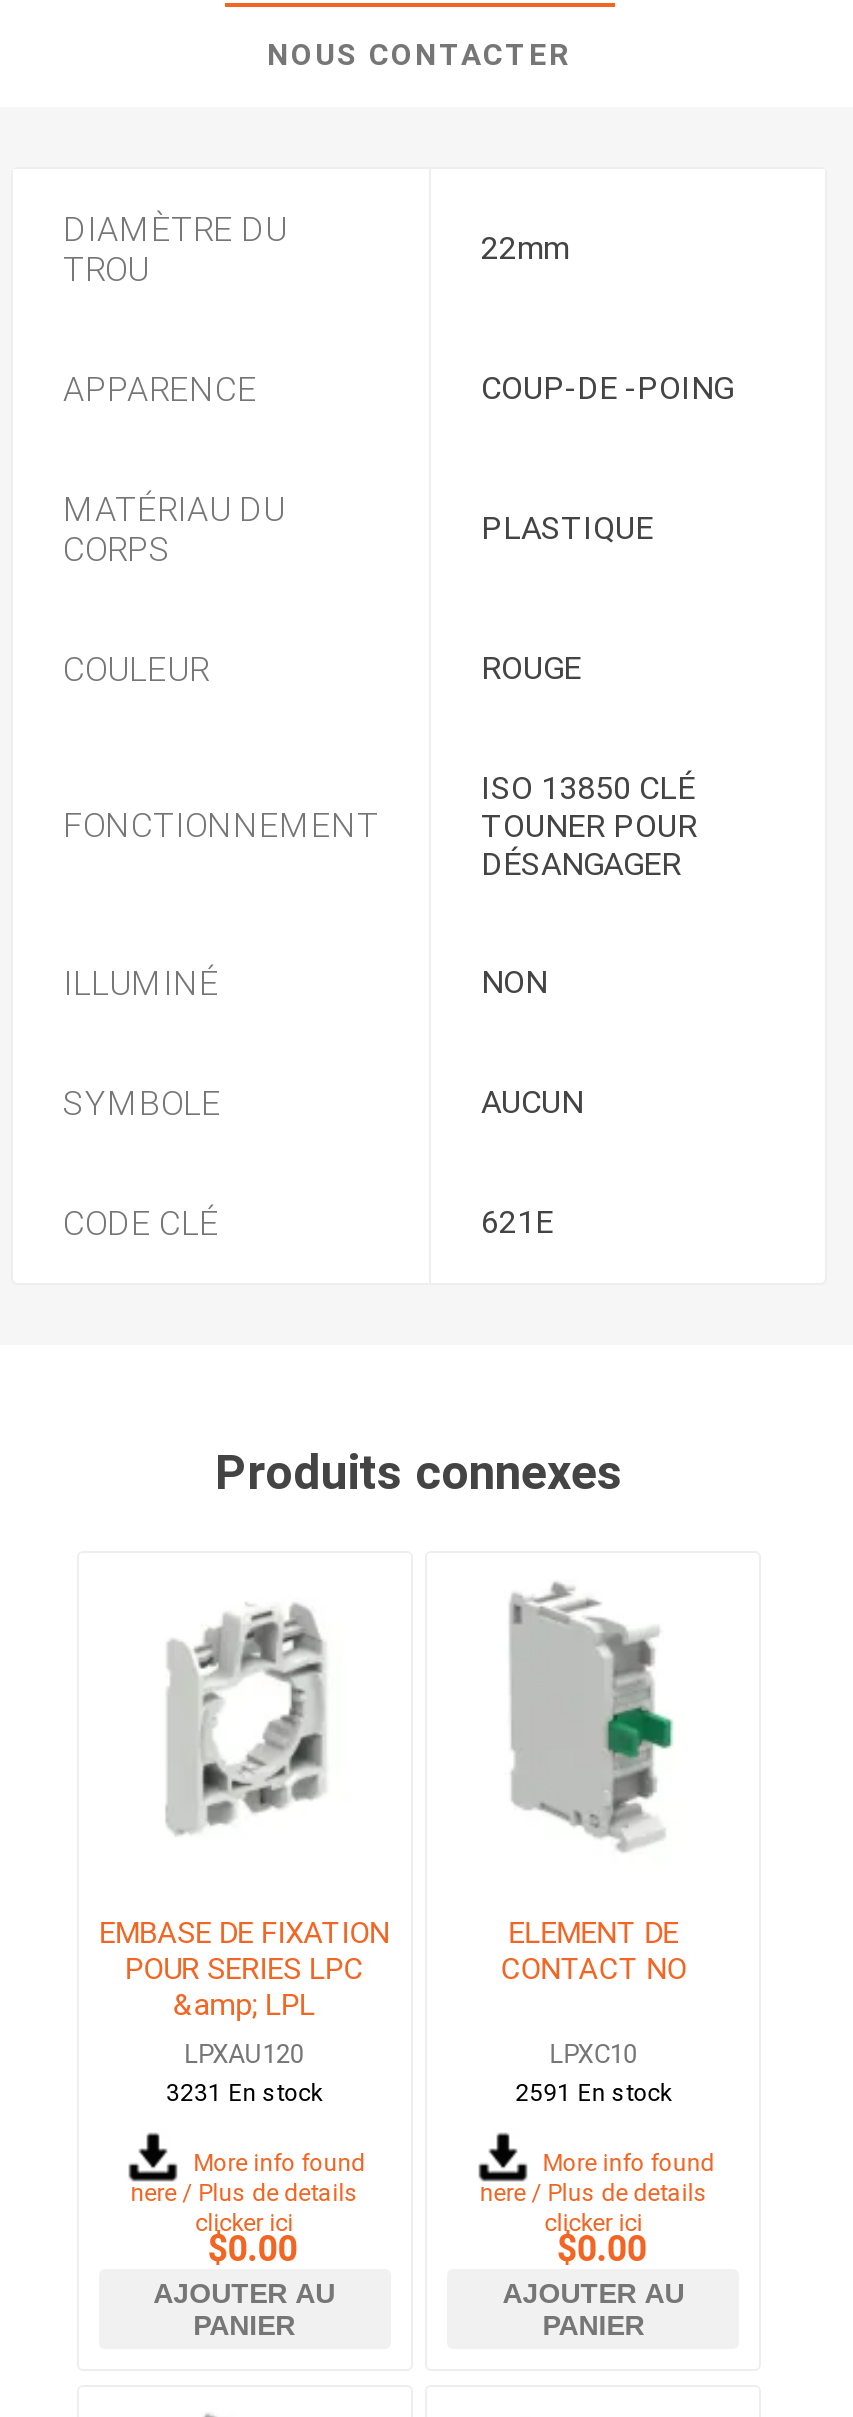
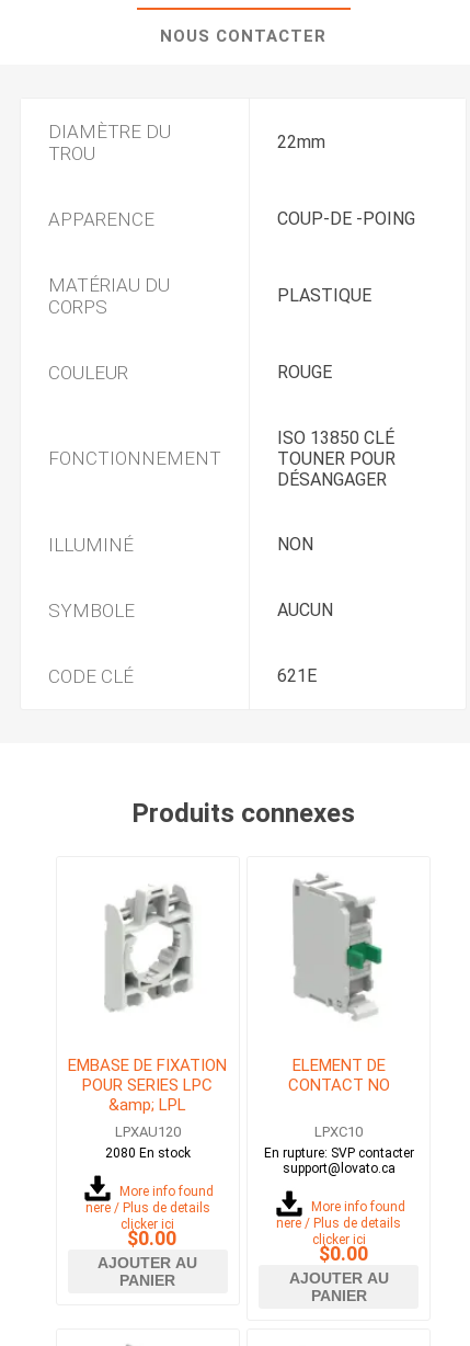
- 3231 En stock
+ 2080 En stock

- 2591 En stock
+ En rupture: SVP contacter
+ support@lovato.ca
